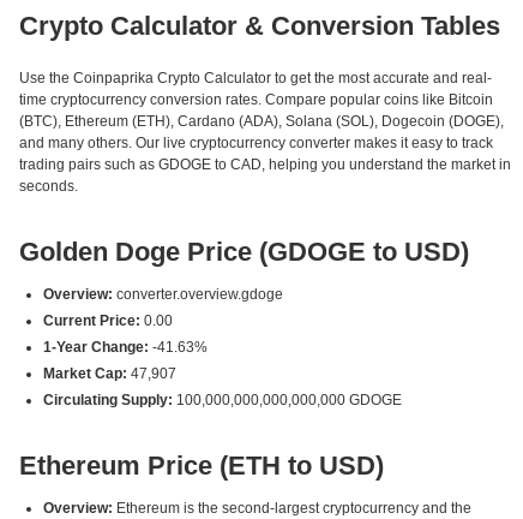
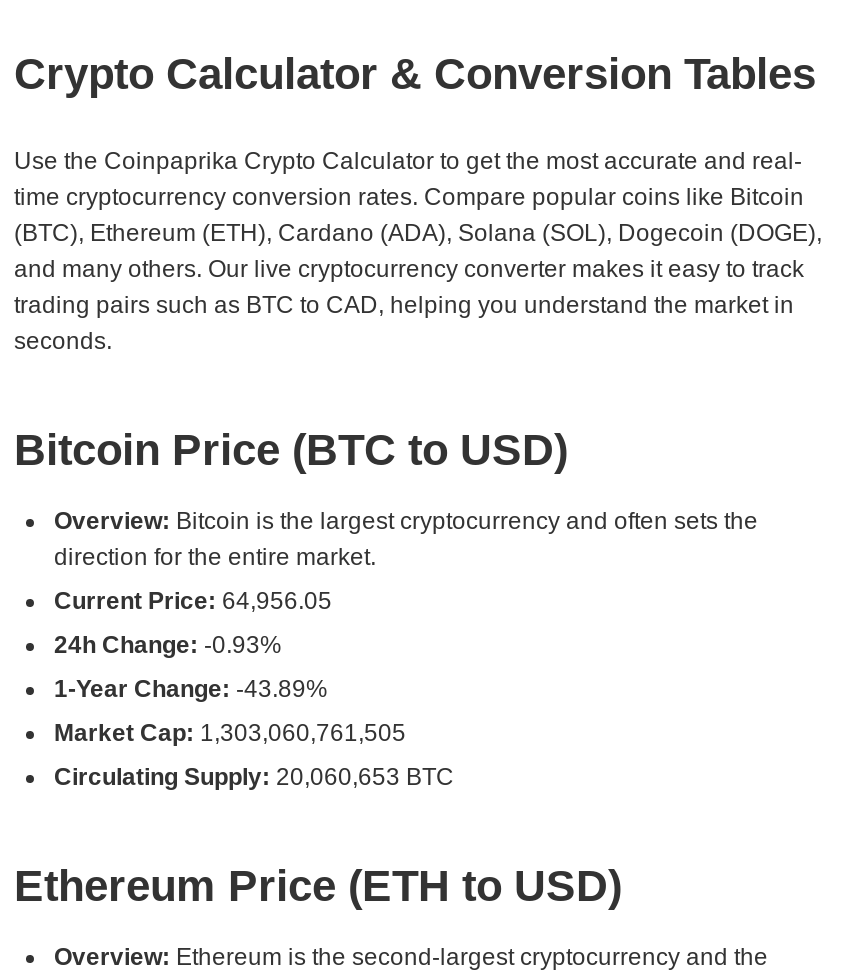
- trading pairs such as GDOGE to CAD, helping you understand the market in
+ trading pairs such as BTC to CAD, helping you understand the market in

- Golden Doge Price (GDOGE to USD)
- Overview: converter.overview.gdoge
- Current Price: 0.00
- 1-Year Change: -41.63%
- Market Cap: 47,907
- Circulating Supply: 100,000,000,000,000,000 GDOGE
+ Bitcoin Price (BTC to USD)
+ Overview: Bitcoin is the largest cryptocurrency and often sets the
+ direction for the entire market.
+ Current Price: 64,956.05
+ 24h Change: -0.93%
+ 1-Year Change: -43.89%
+ Market Cap: 1,303,060,761,505
+ Circulating Supply: 20,060,653 BTC
